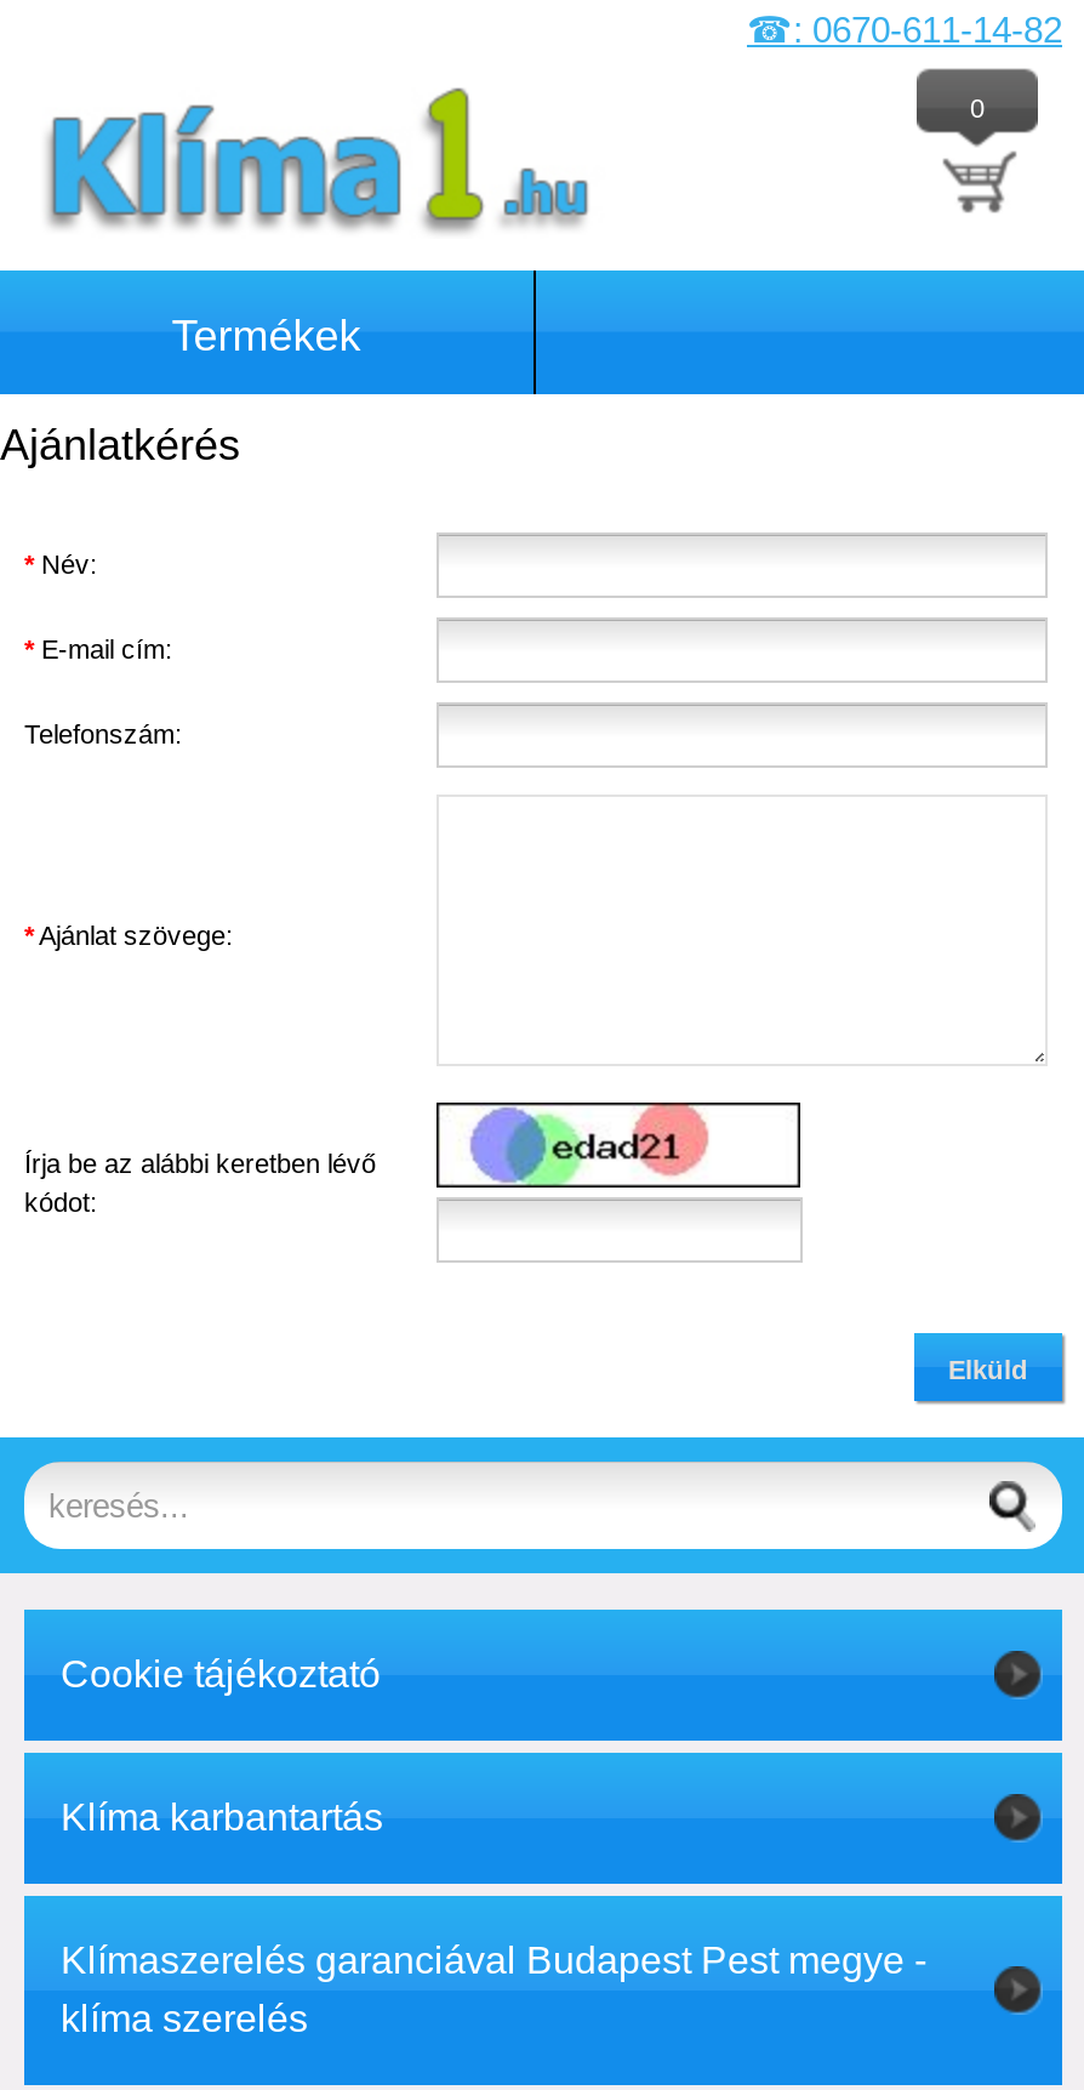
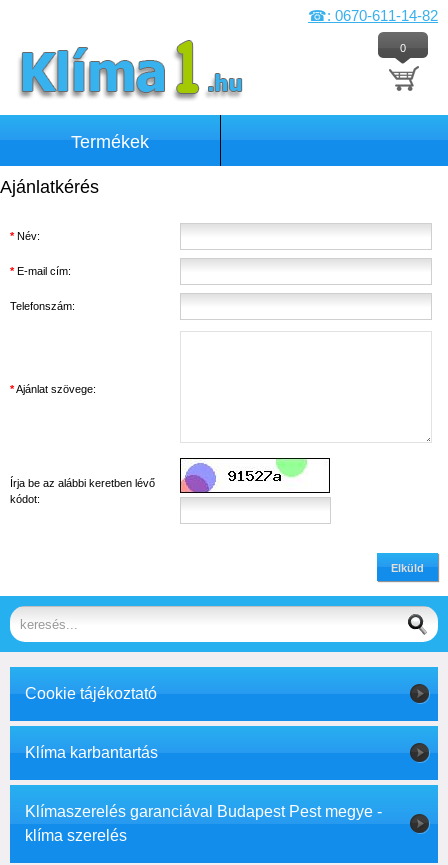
- [image]
+ [image]
